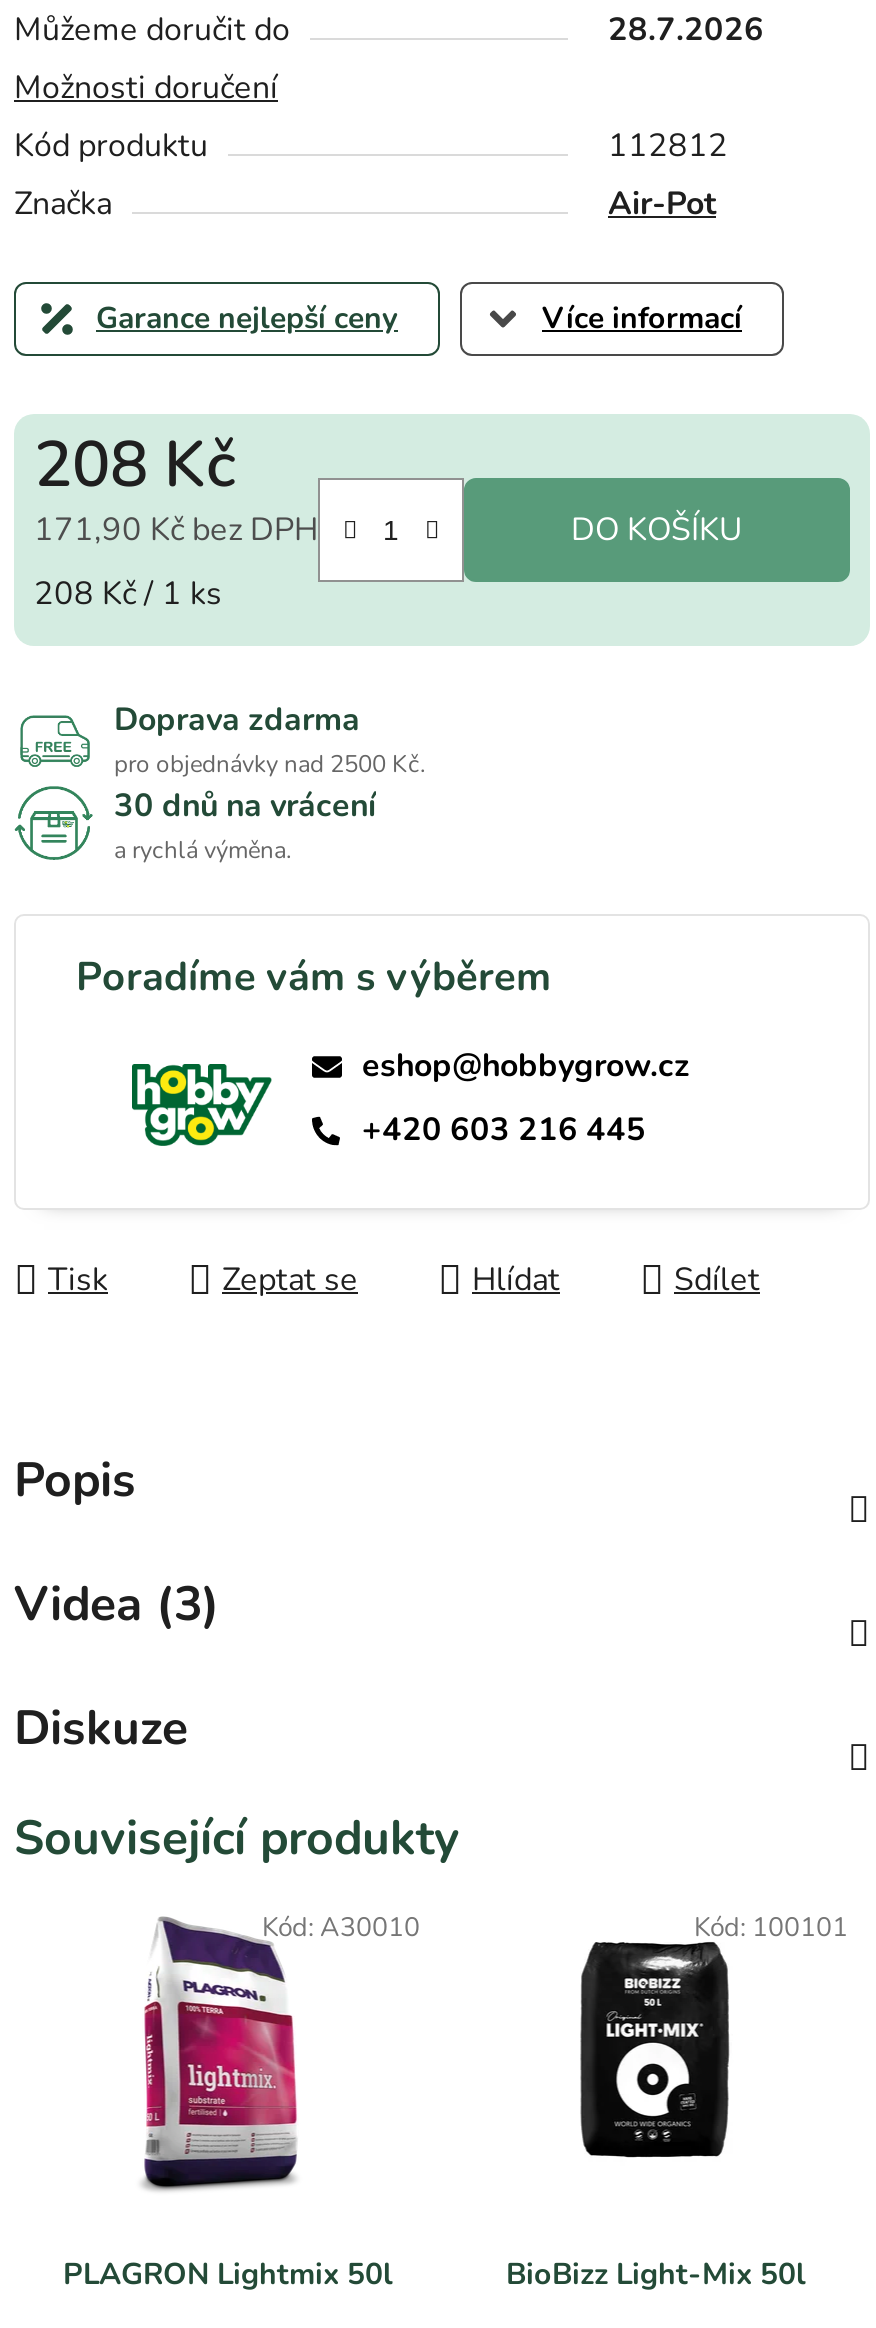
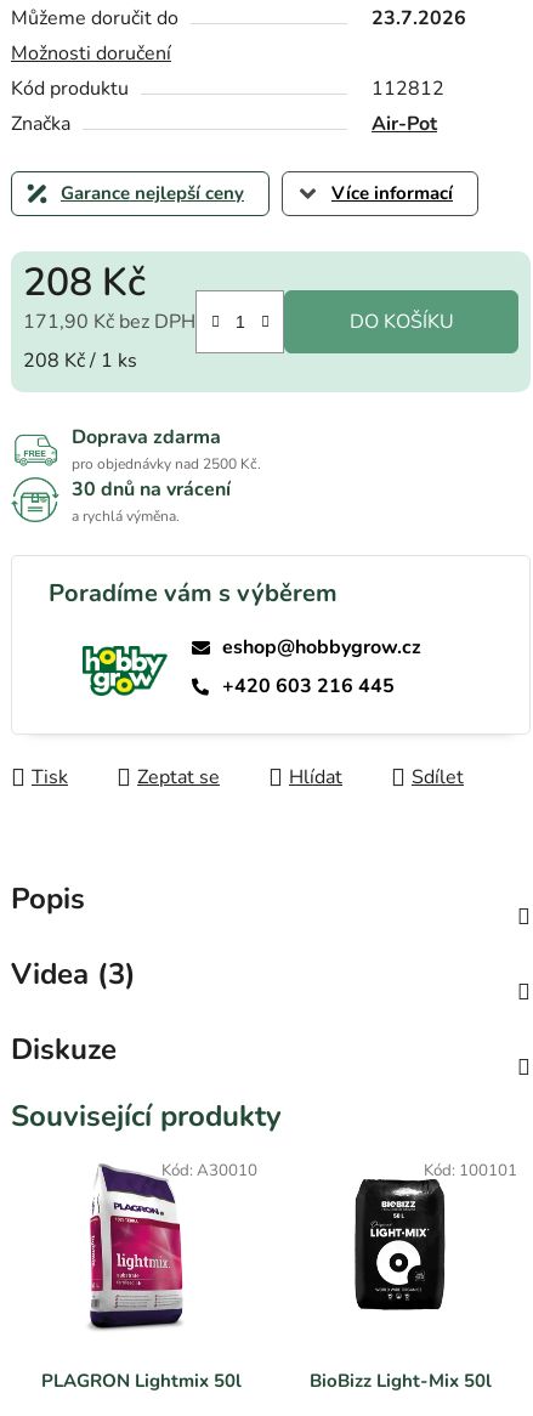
- 28.7.2026
+ 23.7.2026
